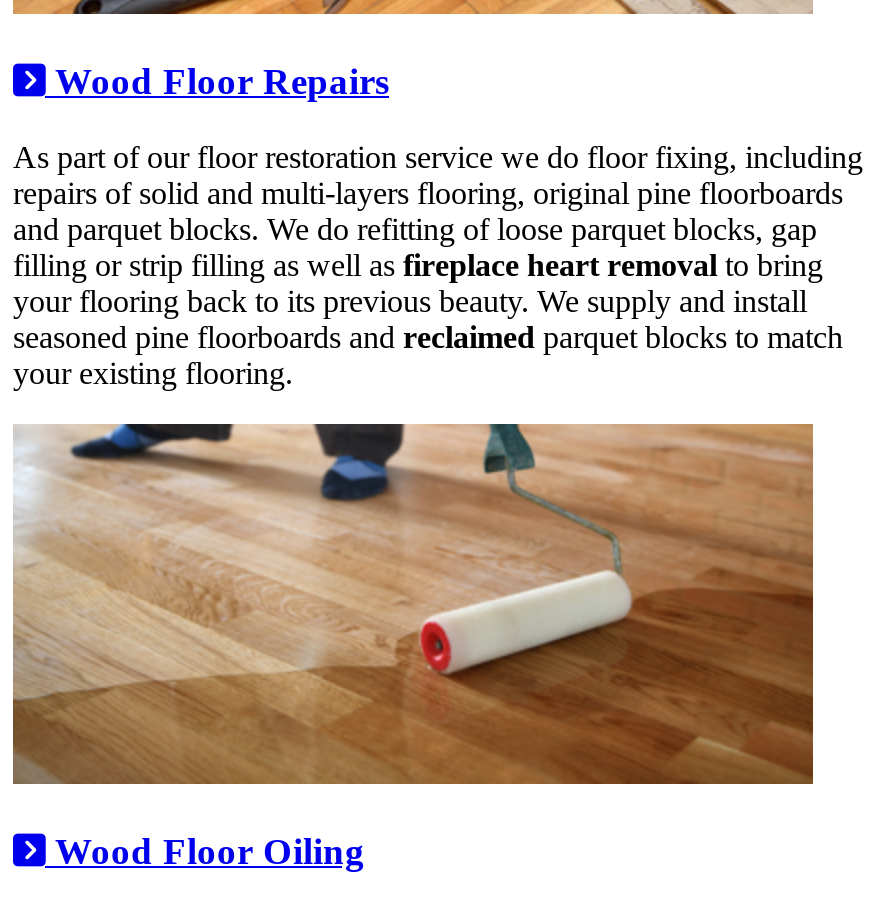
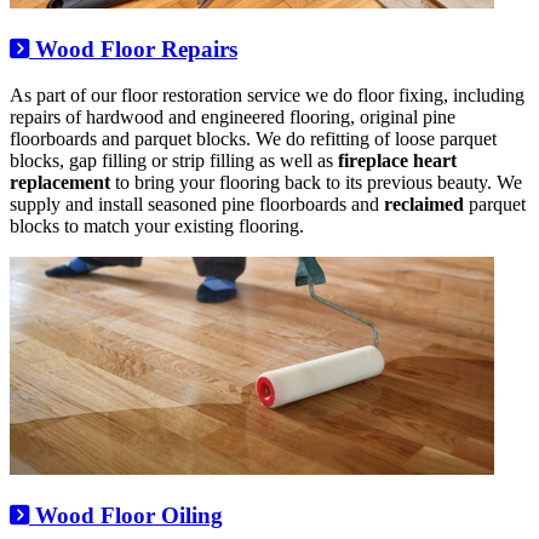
- repairs of solid and multi-layers flooring, original pine floorboards
- and parquet blocks. We do refitting of loose parquet blocks, gap
- filling or strip filling as well as fireplace heart removal to bring
- your flooring back to its previous beauty. We supply and install
- seasoned pine floorboards and reclaimed parquet blocks to match
- your existing flooring.
+ repairs of hardwood and engineered flooring, original pine
+ floorboards and parquet blocks. We do refitting of loose parquet
+ blocks, gap filling or strip filling as well as fireplace heart
+ replacement to bring your flooring back to its previous beauty. We
+ supply and install seasoned pine floorboards and reclaimed parquet
+ blocks to match your existing flooring.
